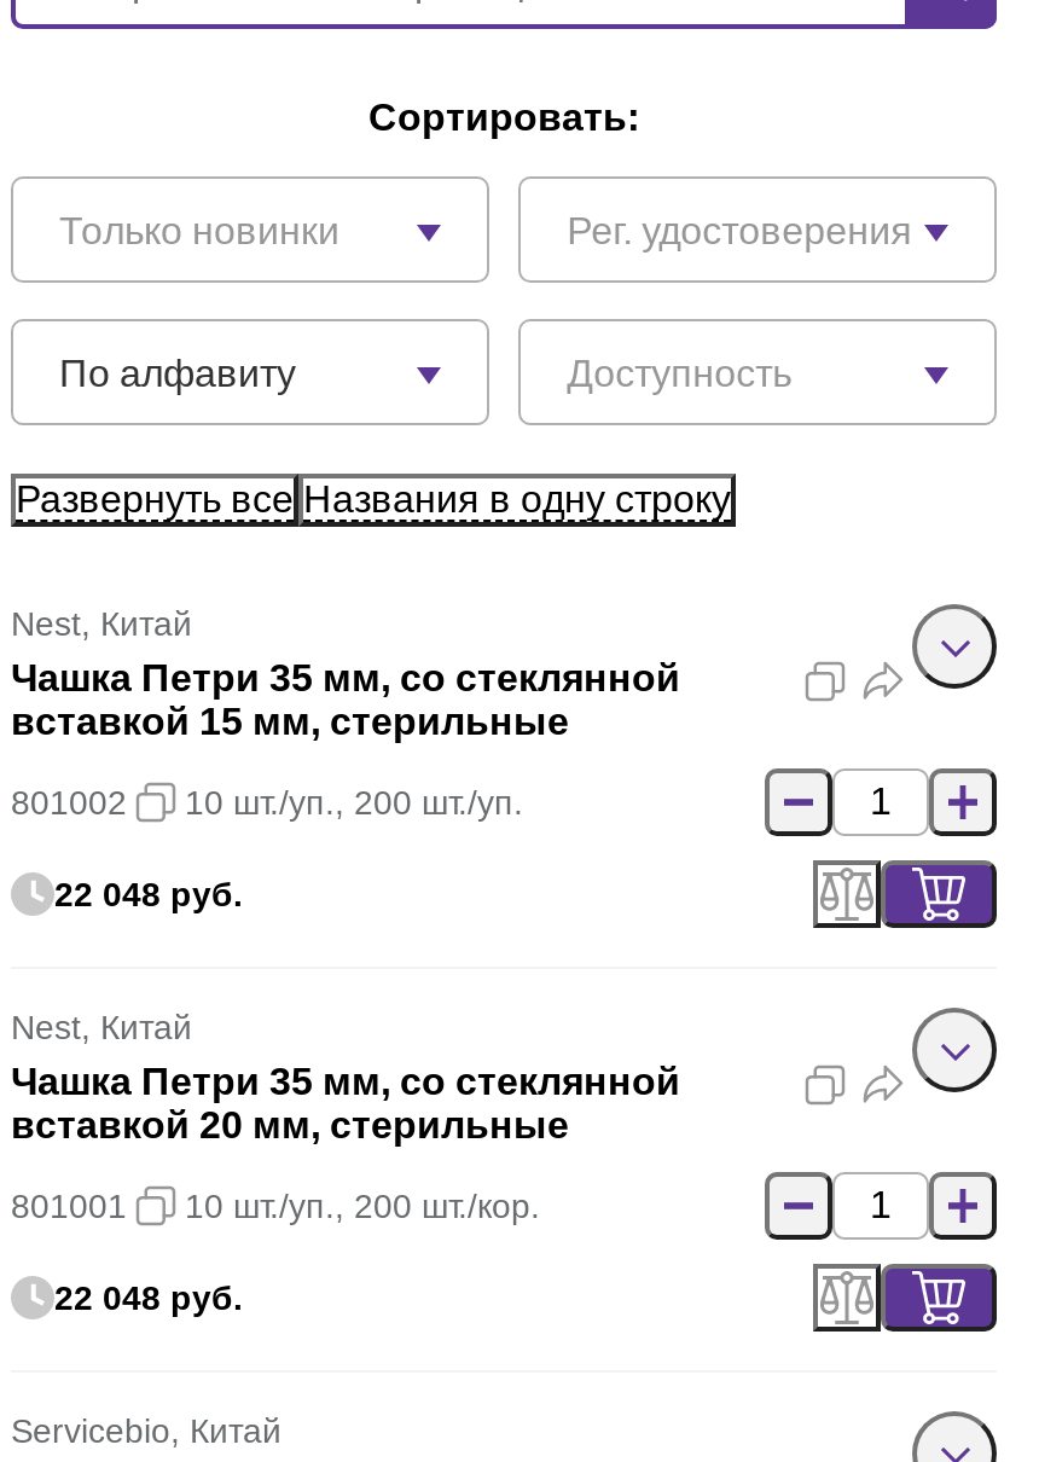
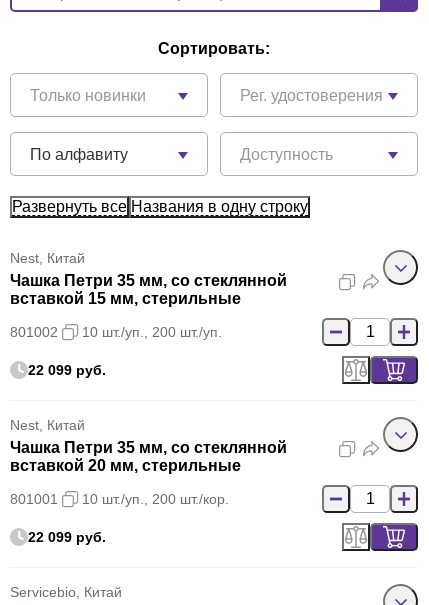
- 22 048 руб.
+ 22 099 руб.

- 22 048 руб.
+ 22 099 руб.
